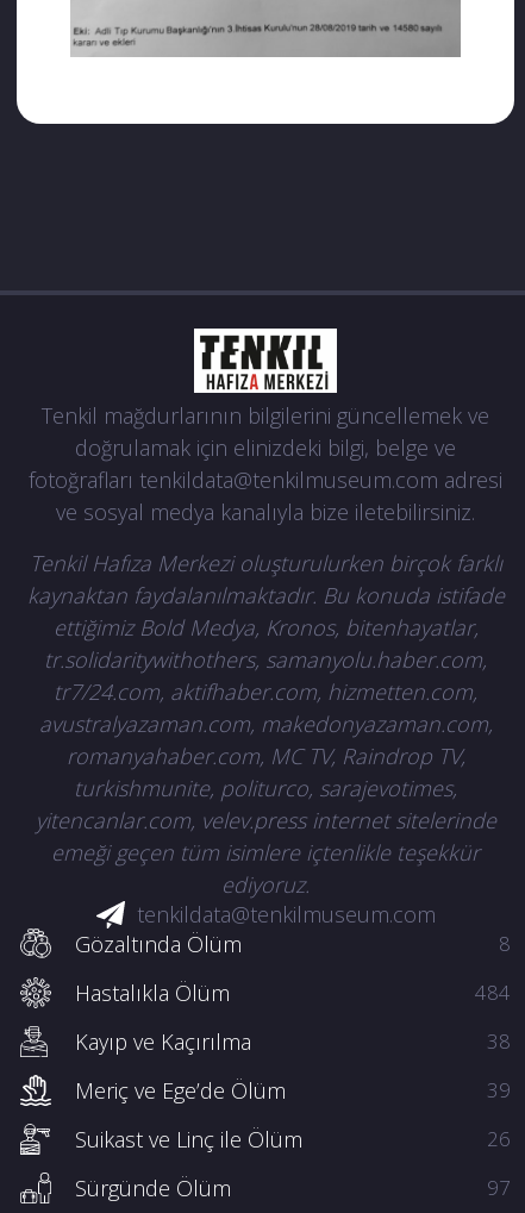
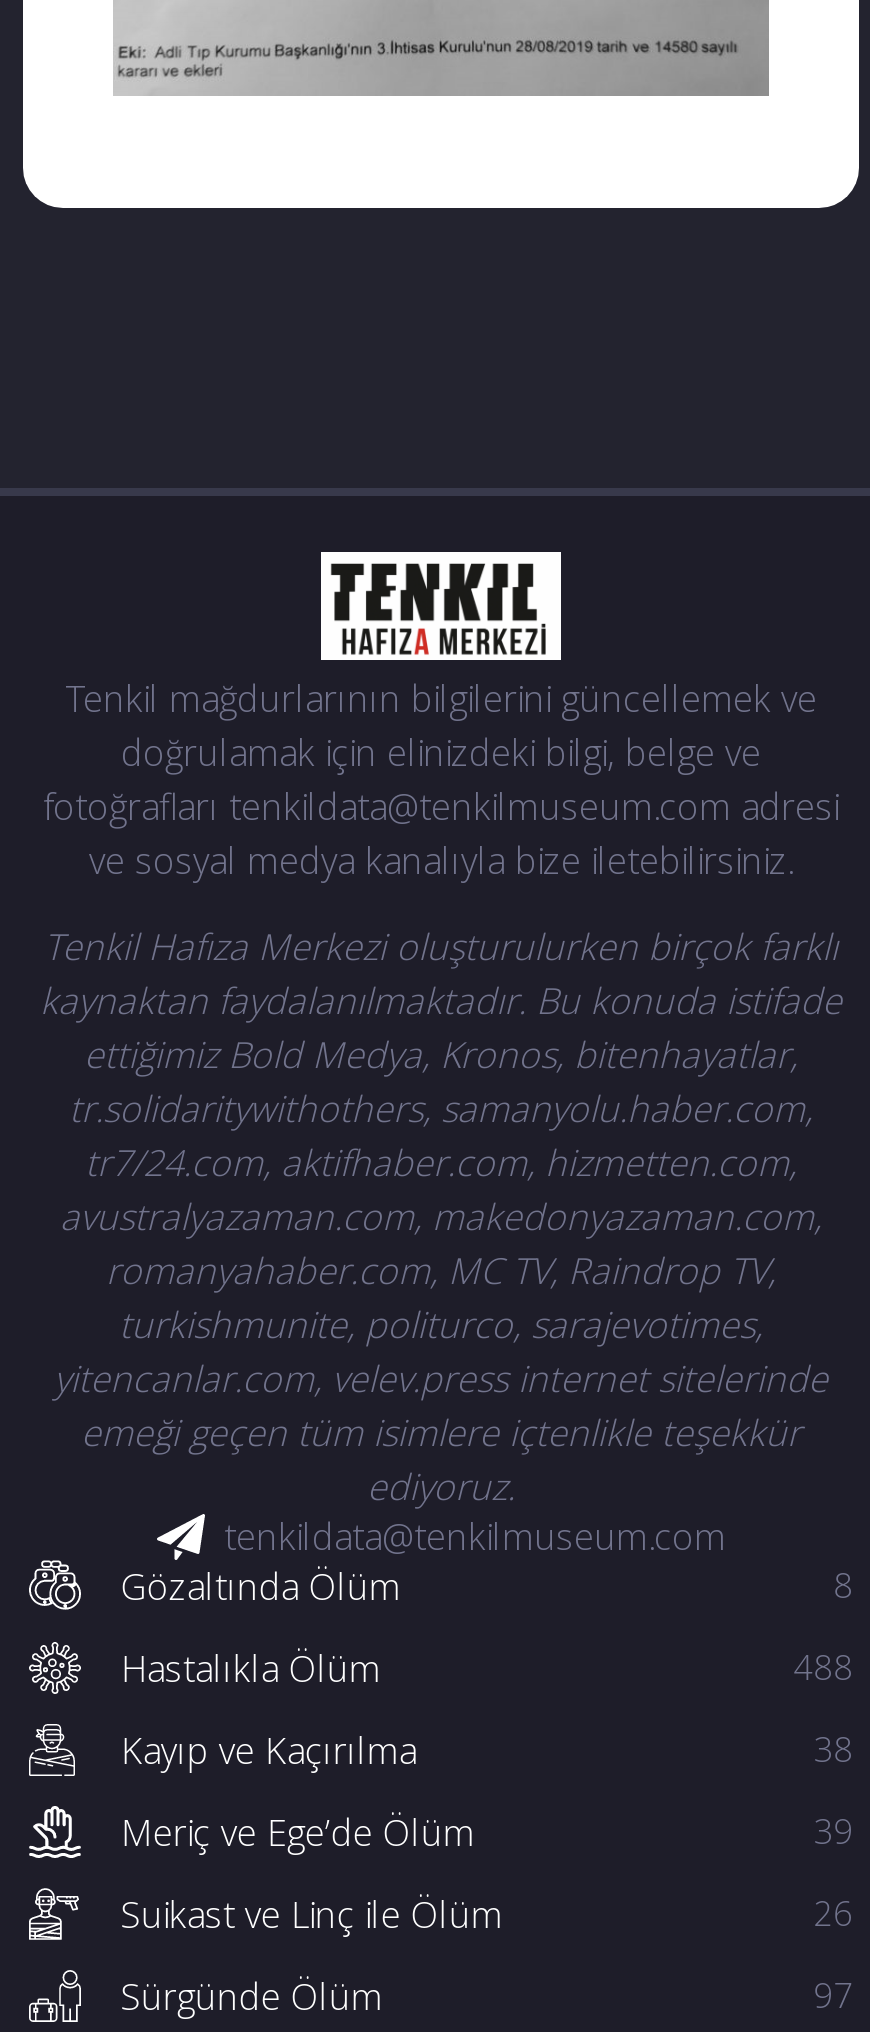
- 484
+ 488
